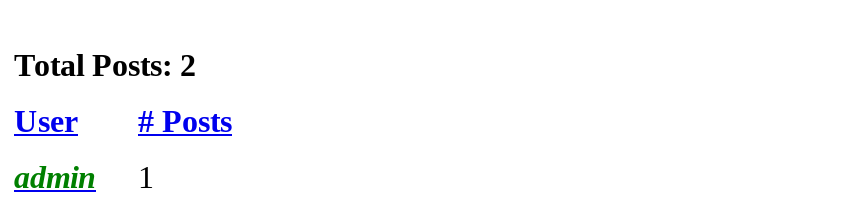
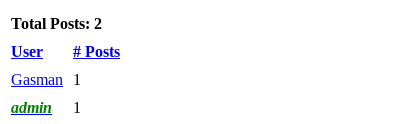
+ Gasman 1
